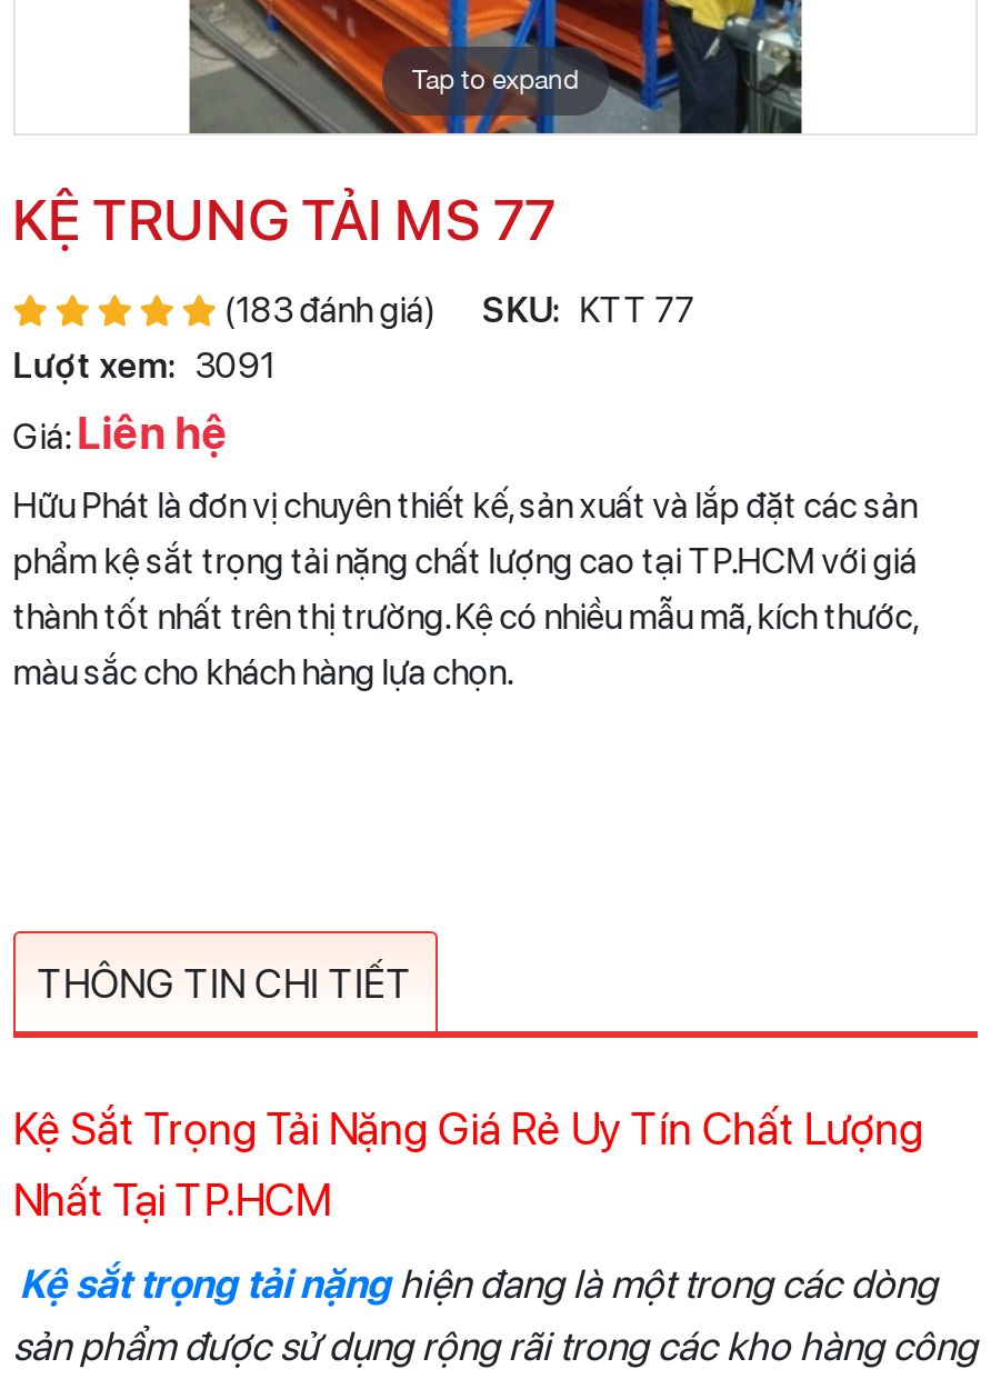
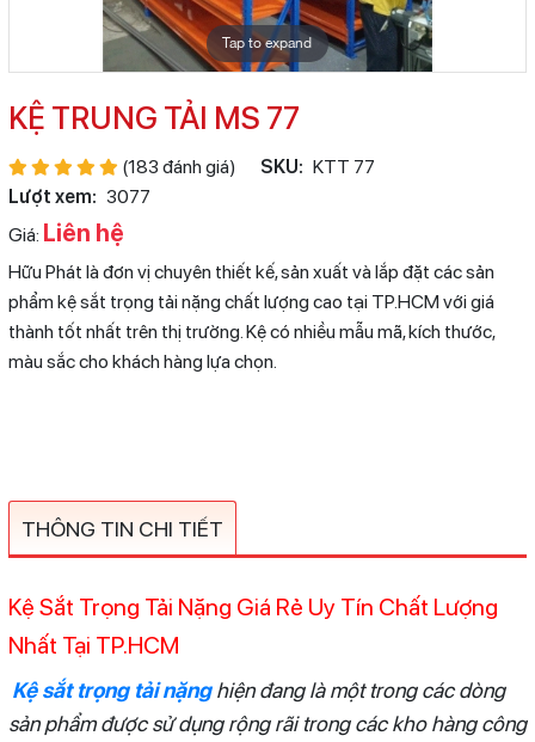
- Lượt xem: 3091
+ Lượt xem: 3077
